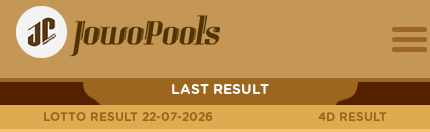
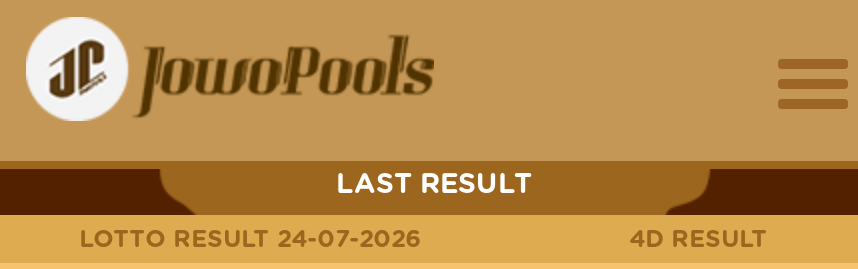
- LOTTO RESULT 22-07-2026
+ LOTTO RESULT 24-07-2026
